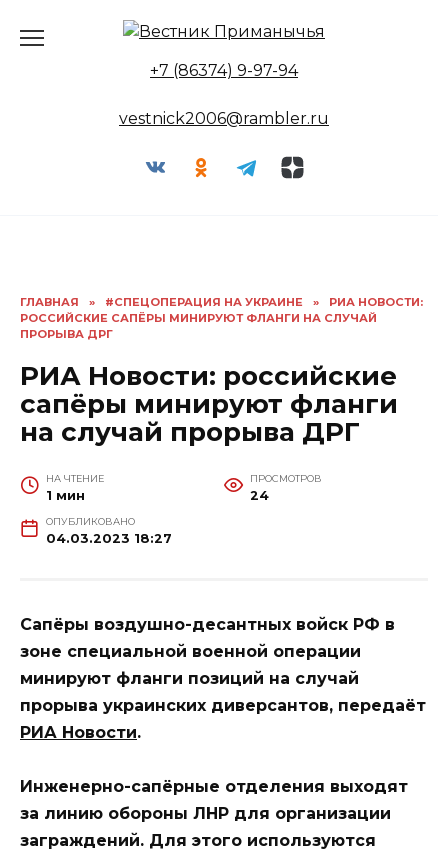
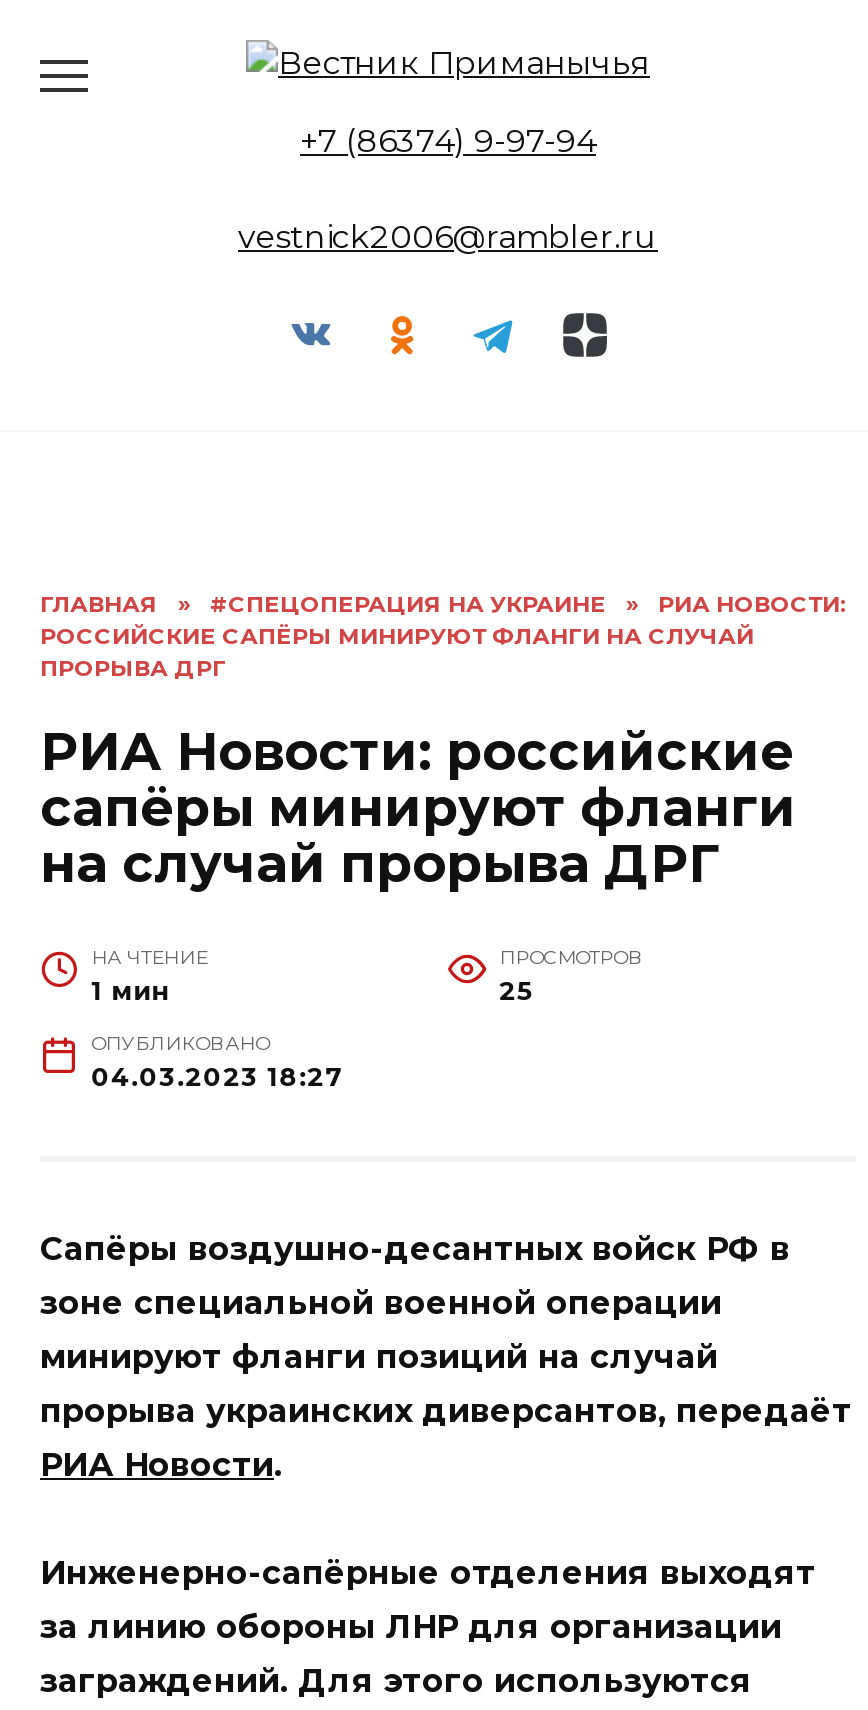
- 24
+ 25
